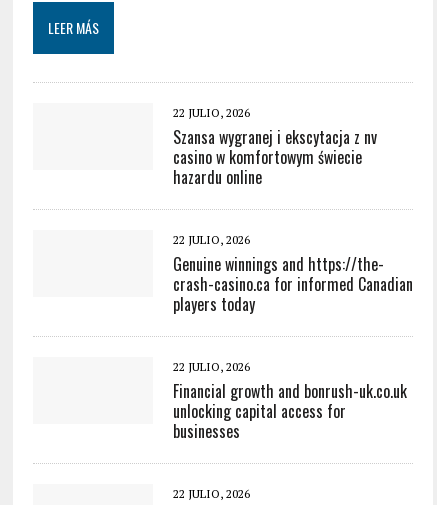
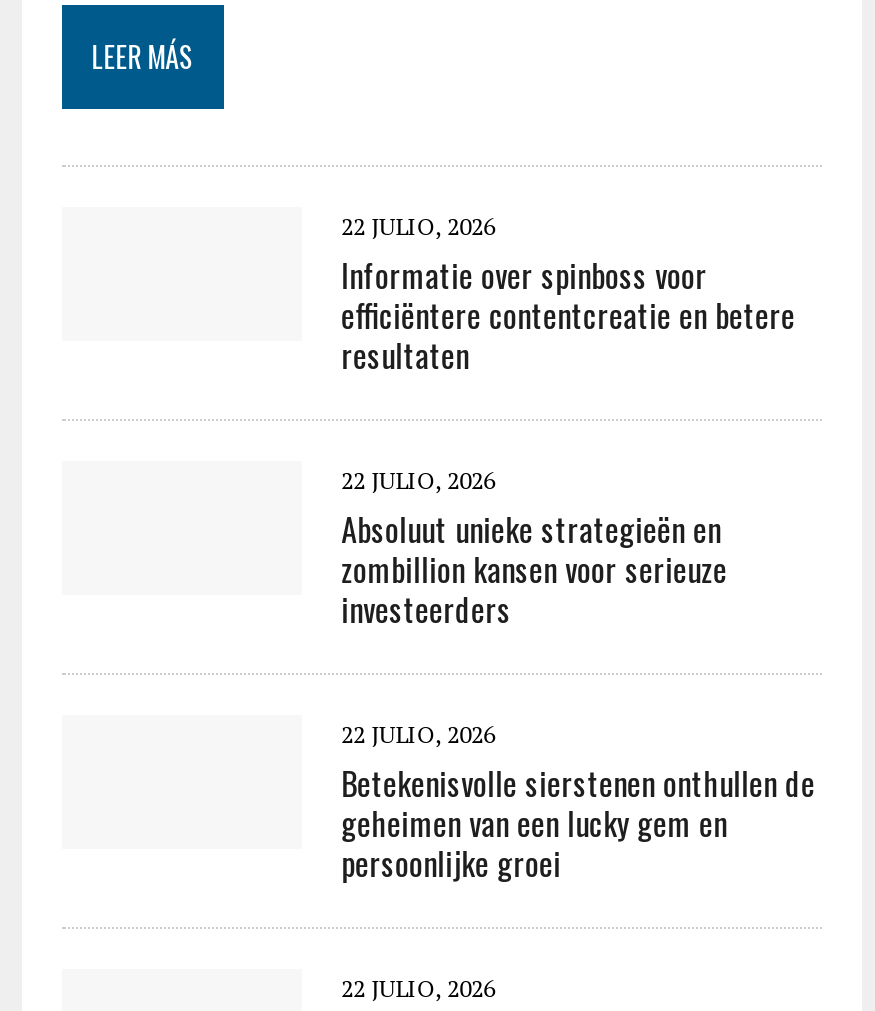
- Szansa wygranej i ekscytacja z nv
- casino w komfortowym świecie
- hazardu online
+ Informatie over spinboss voor
+ efficiëntere contentcreatie en betere
+ resultaten

- Genuine winnings and https://the-
- crash-casino.ca for informed Canadian
- players today
+ Absoluut unieke strategieën en
+ zombillion kansen voor serieuze
+ investeerders

- Financial growth and bonrush-uk.co.uk
- unlocking capital access for
- businesses
+ Betekenisvolle sierstenen onthullen de
+ geheimen van een lucky gem en
+ persoonlijke groei
